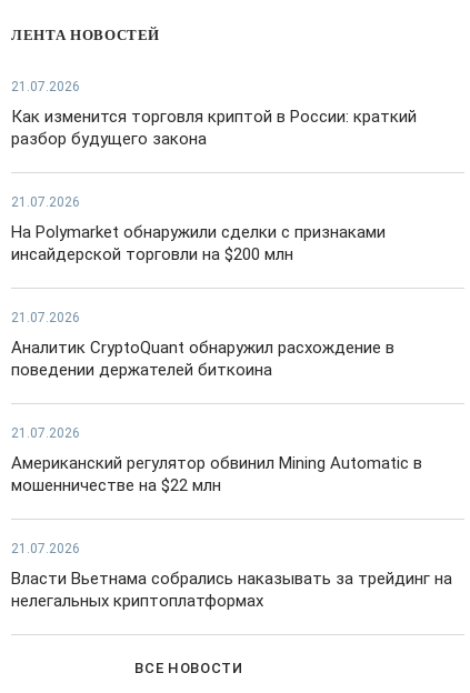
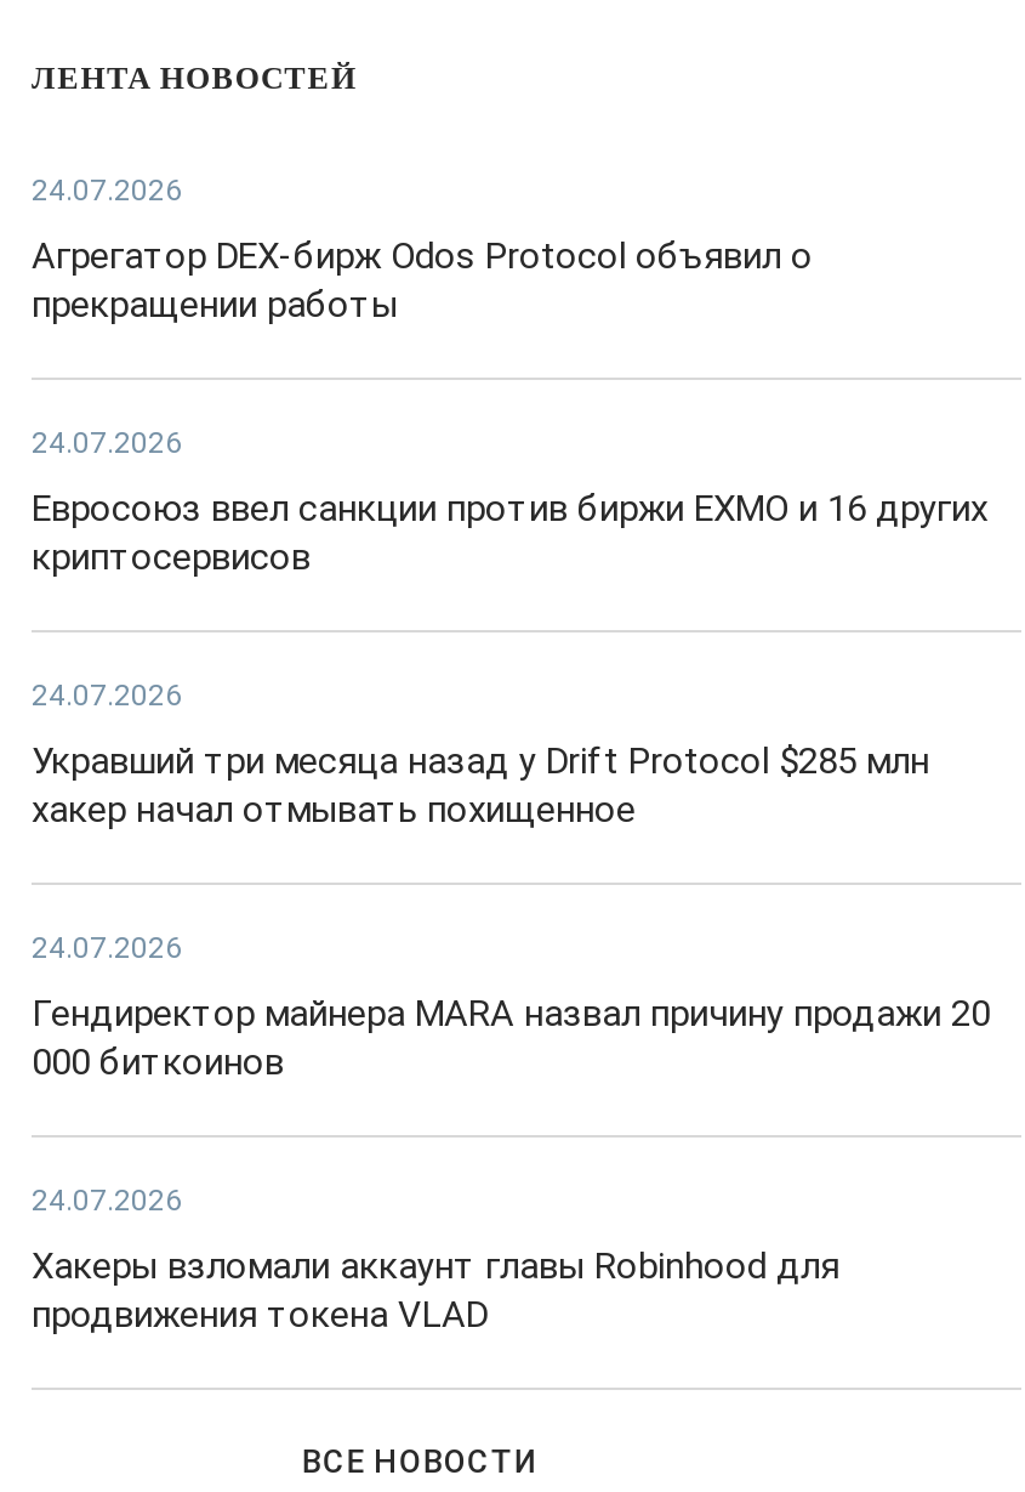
- 21.07.2026
+ 24.07.2026

- Как изменится торговля криптой в России: краткий
- разбор будущего закона
+ Агрегатор DEX‑бирж Odos Protocol объявил о
+ прекращении работы

- 21.07.2026
+ 24.07.2026

- На Polymarket обнаружили сделки с признаками
- инсайдерской торговли на $200 млн
+ Евросоюз ввел санкции против биржи EXMO и 16 других
+ криптосервисов

- 21.07.2026
+ 24.07.2026

- Аналитик CryptoQuant обнаружил расхождение в
- поведении держателей биткоина
+ Укравший три месяца назад у Drift Protocol $285 млн
+ хакер начал отмывать похищенное

- 21.07.2026
+ 24.07.2026

- Американский регулятор обвинил Mining Automatic в
- мошенничестве на $22 млн
+ Гендиректор майнера MARA назвал причину продажи 20
+ 000 биткоинов

- 21.07.2026
+ 24.07.2026

- Власти Вьетнама собрались наказывать за трейдинг на
- нелегальных криптоплатформах
+ Хакеры взломали аккаунт главы Robinhood для
+ продвижения токена VLAD
